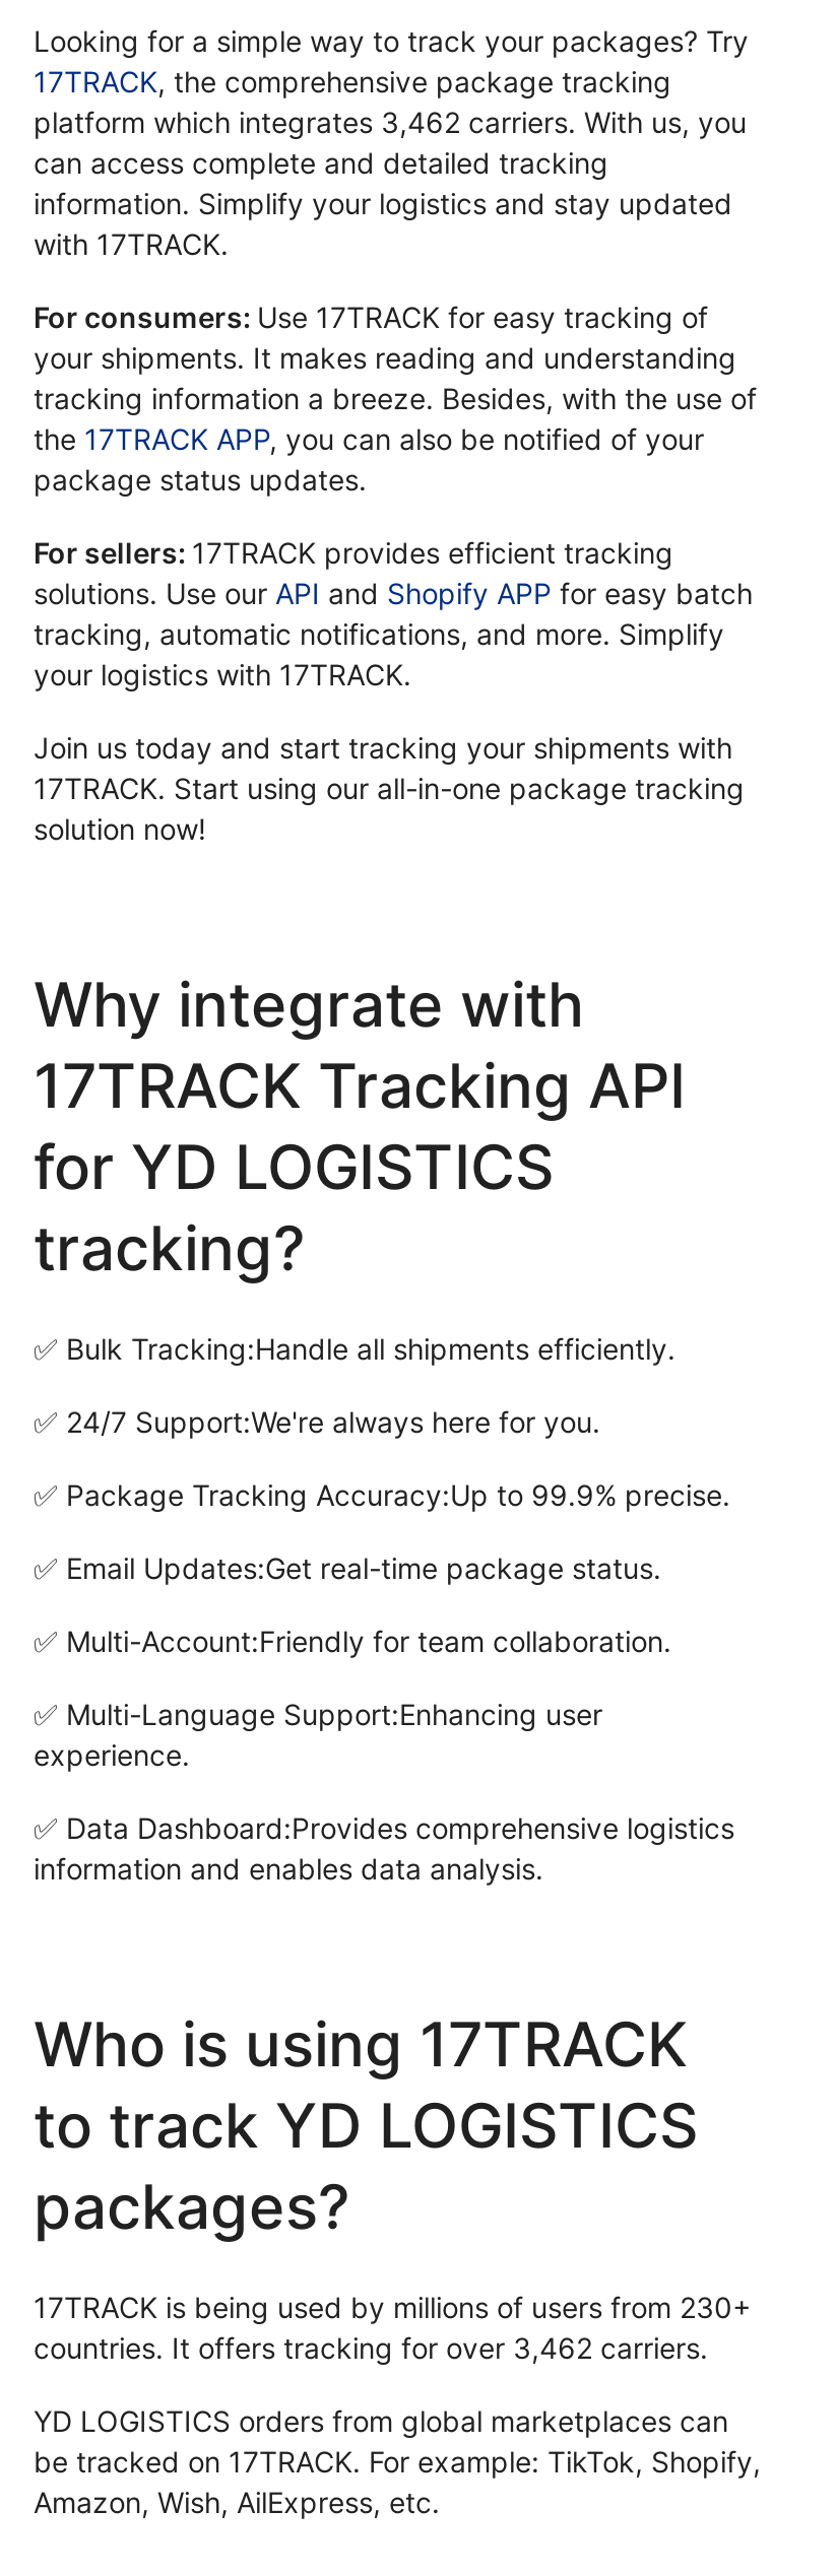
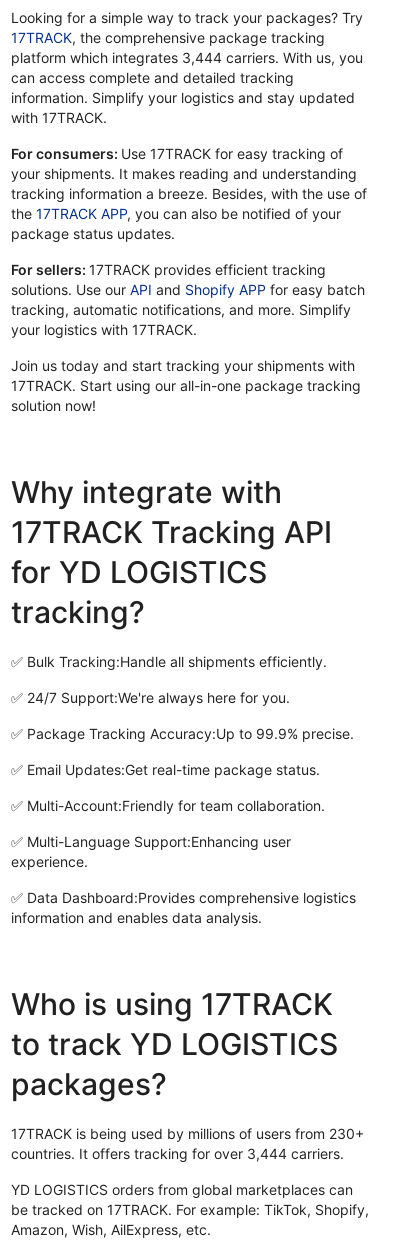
- platform which integrates 3,462 carriers. With us, you
+ platform which integrates 3,444 carriers. With us, you

- countries. It offers tracking for over 3,462 carriers.
+ countries. It offers tracking for over 3,444 carriers.
